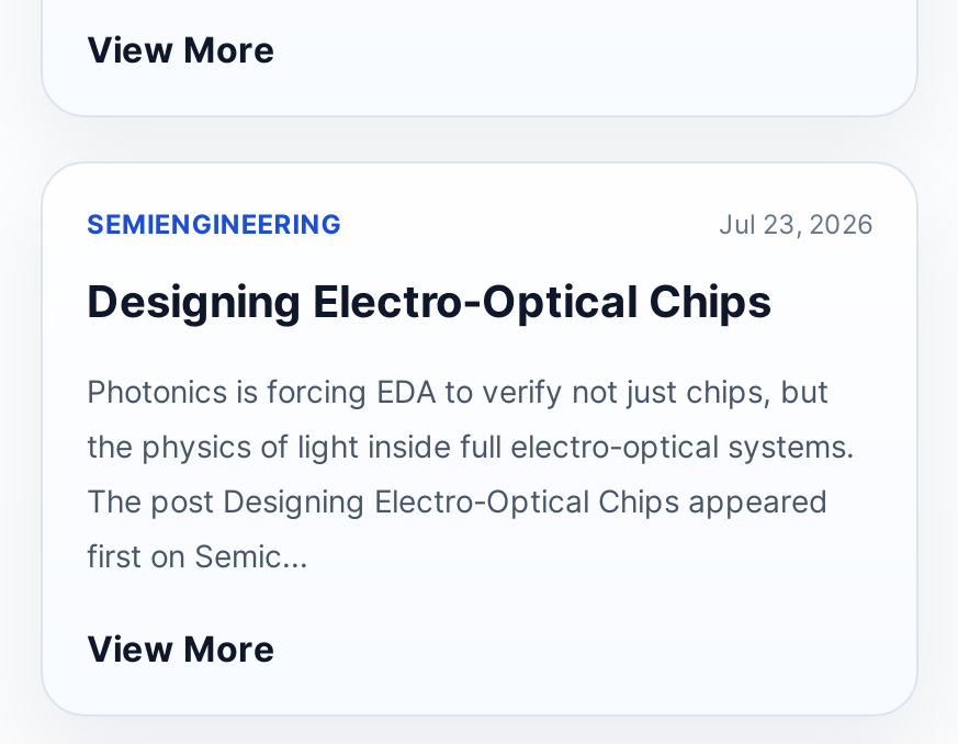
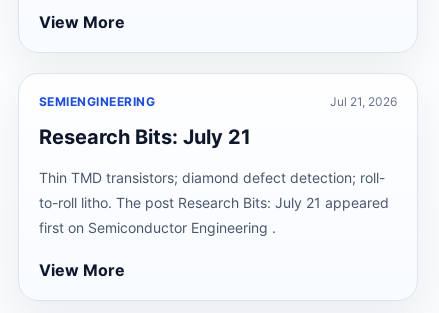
- Jul 23, 2026
- Designing Electro-Optical Chips
- Photonics is forcing EDA to verify not just chips, but
- the physics of light inside full electro-optical systems.
- The post Designing Electro-Optical Chips appeared
- first on Semic...
+ Jul 21, 2026
+ Research Bits: July 21
+ Thin TMD transistors; diamond defect detection; roll-
+ to-roll litho. The post Research Bits: July 21 appeared
+ first on Semiconductor Engineering .
